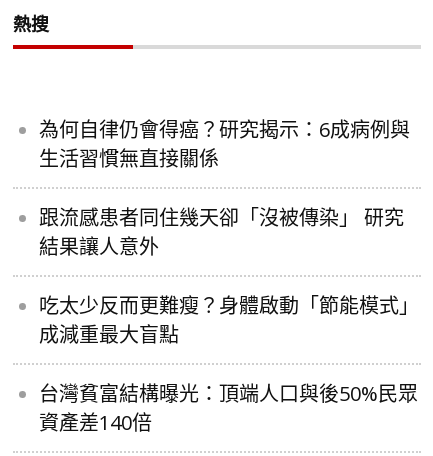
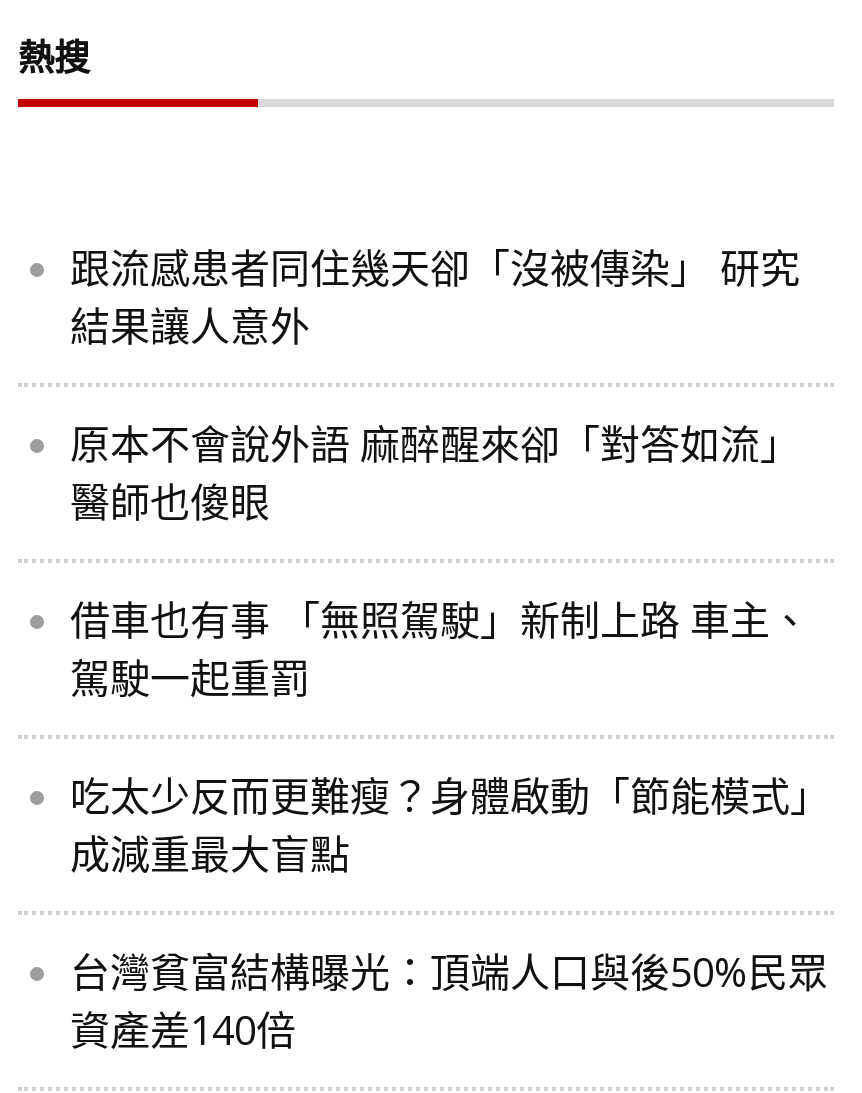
- 為何自律仍會得癌？研究揭示：6成病例與
- 生活習慣無直接關係

moved up: 跟流感患者同住幾天卻「沒被傳染」 研究 | 結果讓人意外

+ 原本不會說外語 麻醉醒來卻「對答如流」
+ 醫師也傻眼
+ 借車也有事 「無照駕駛」新制上路 車主、
+ 駕駛一起重罰
